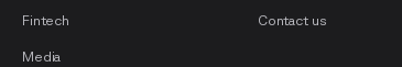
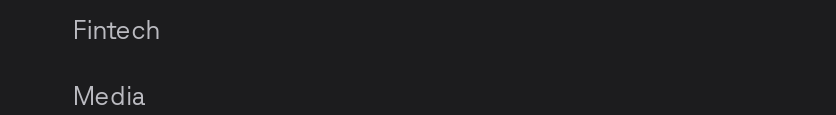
- Contact us
